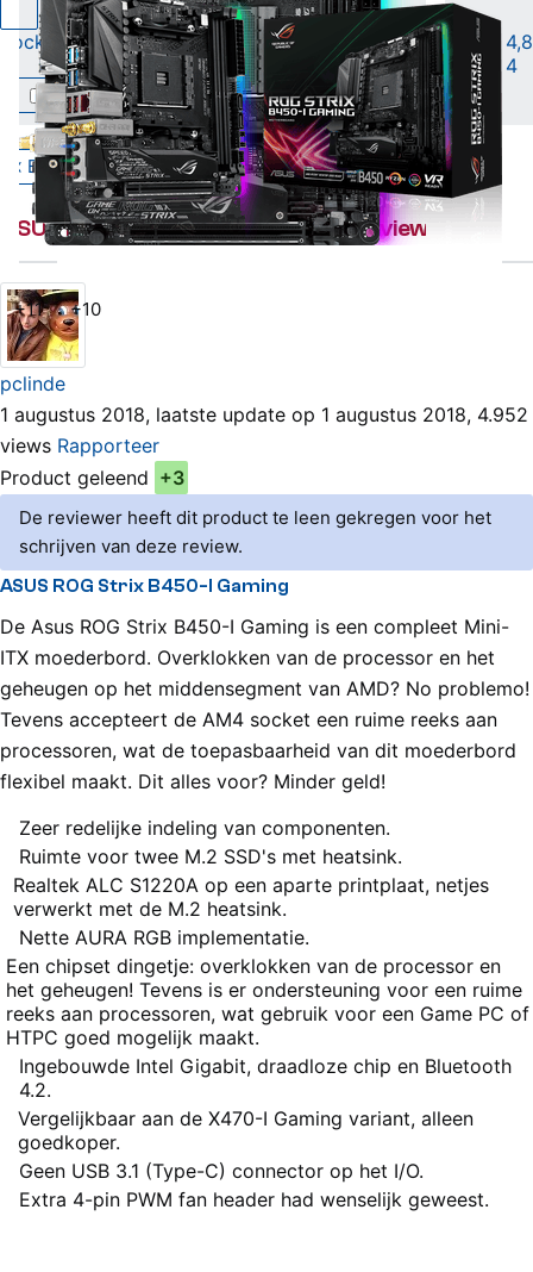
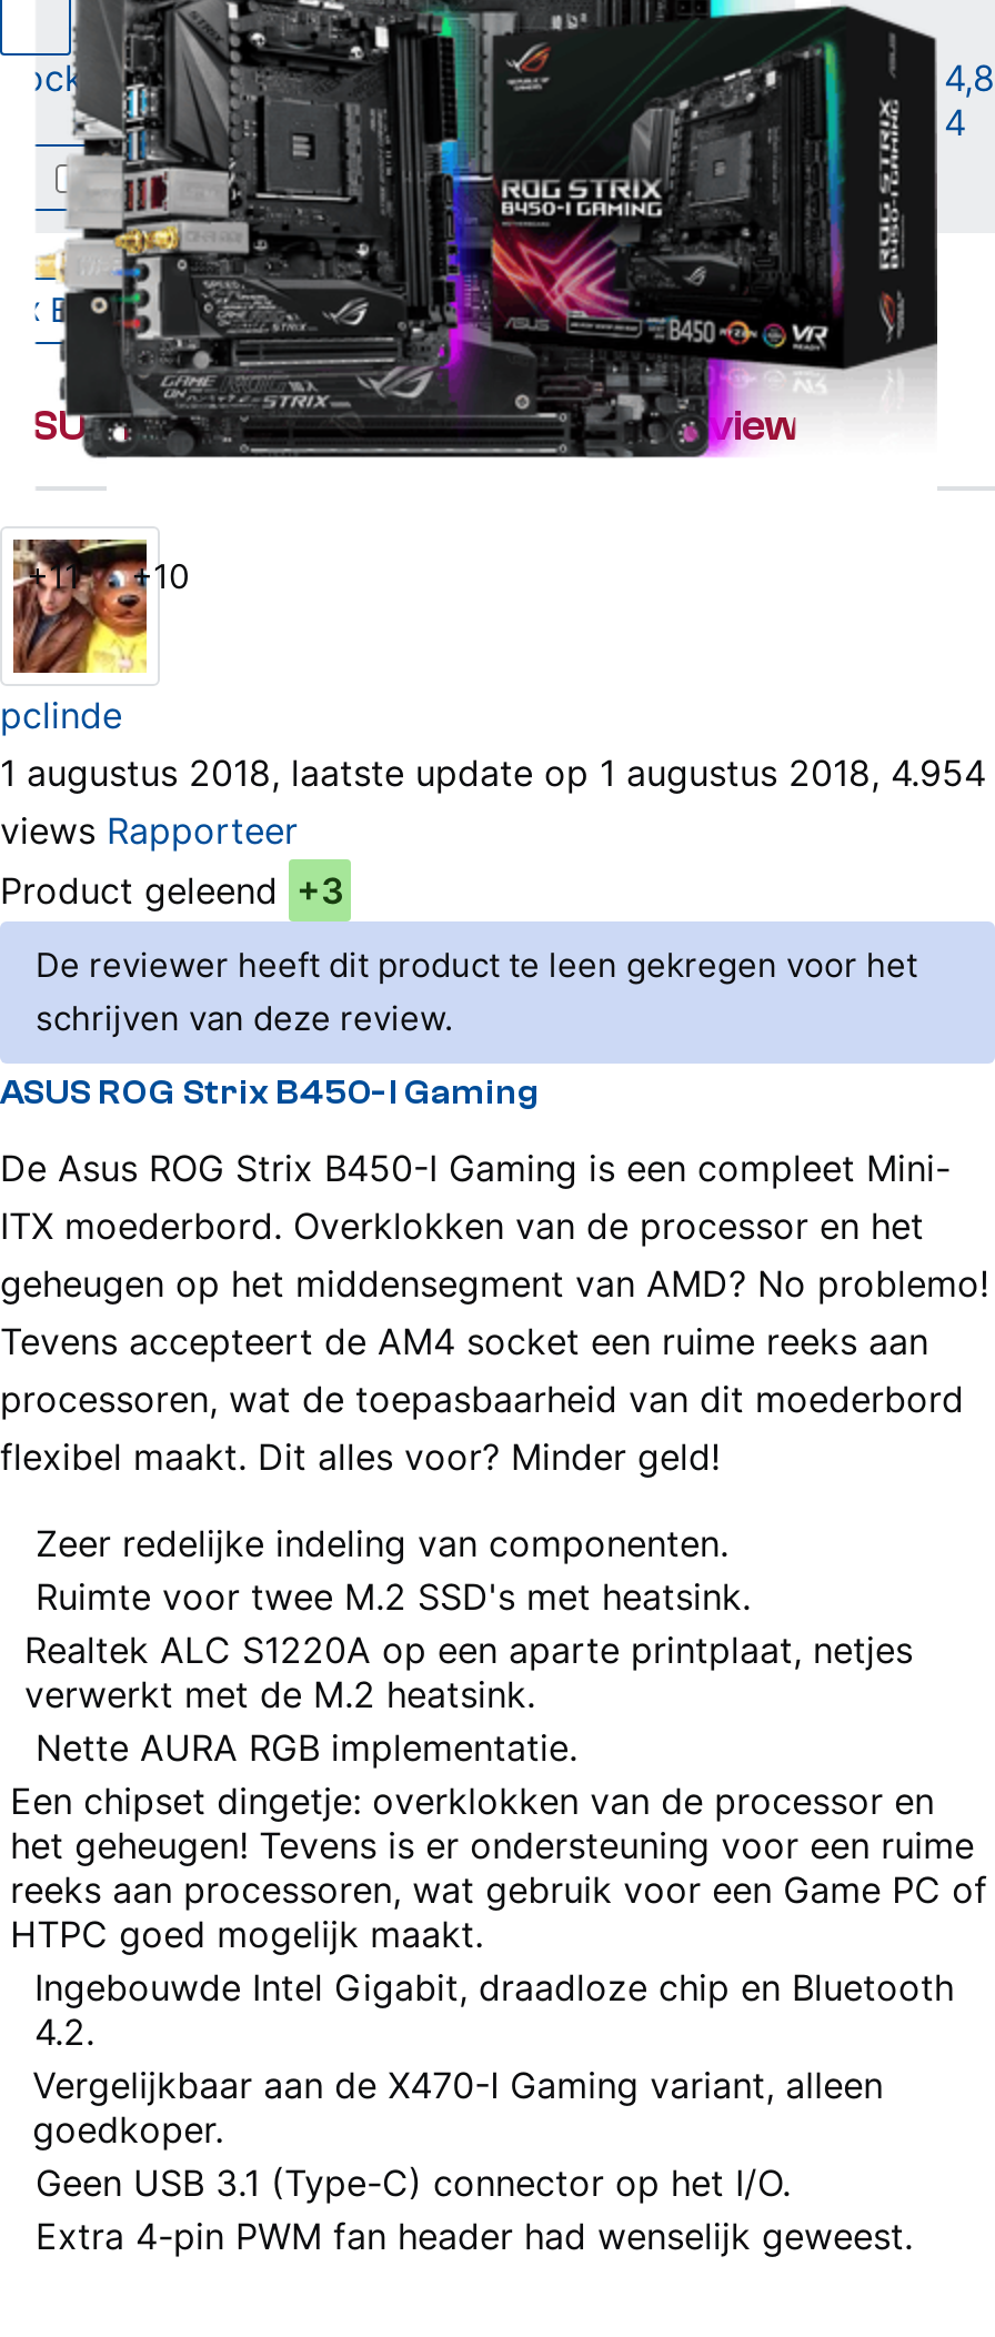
- 1 augustus 2018, laatste update op 1 augustus 2018, 4.952
+ 1 augustus 2018, laatste update op 1 augustus 2018, 4.954
